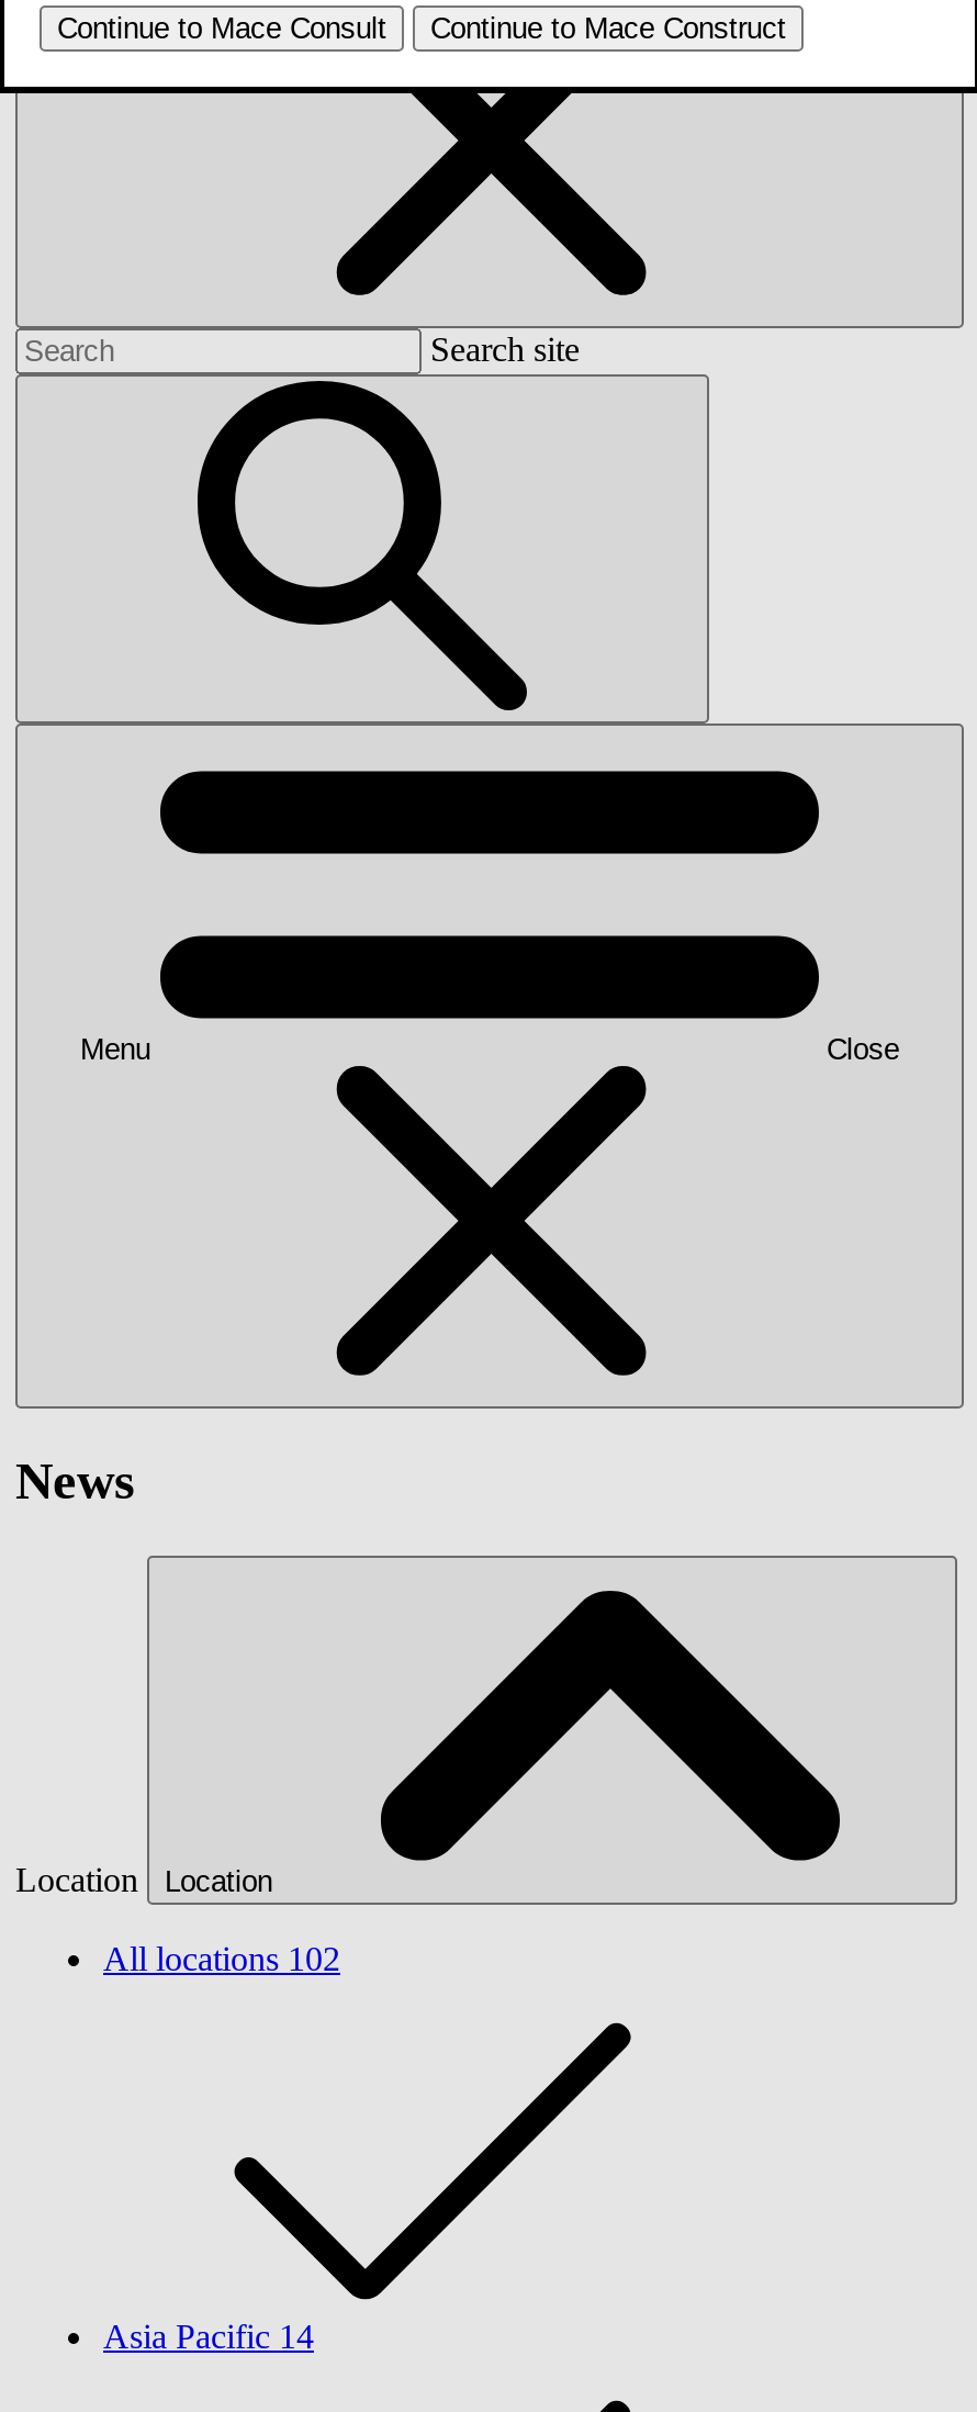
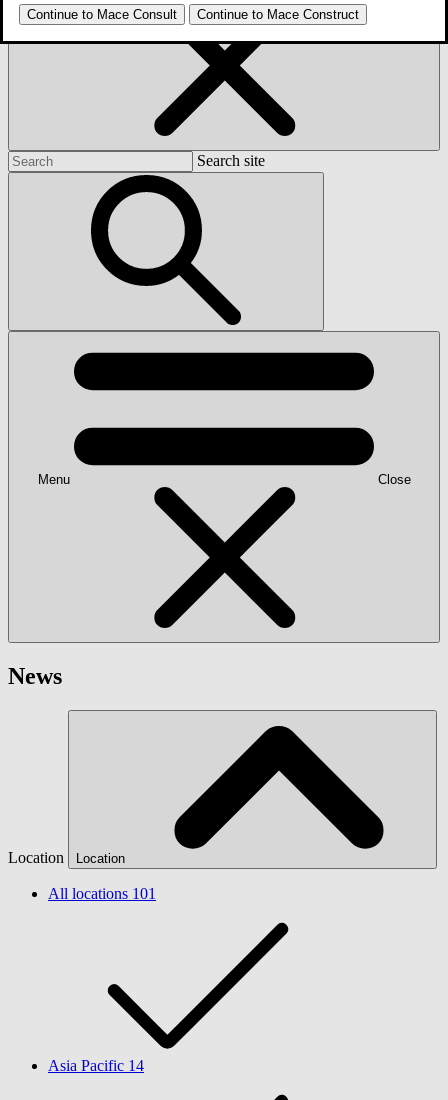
- All locations 102
+ All locations 101
